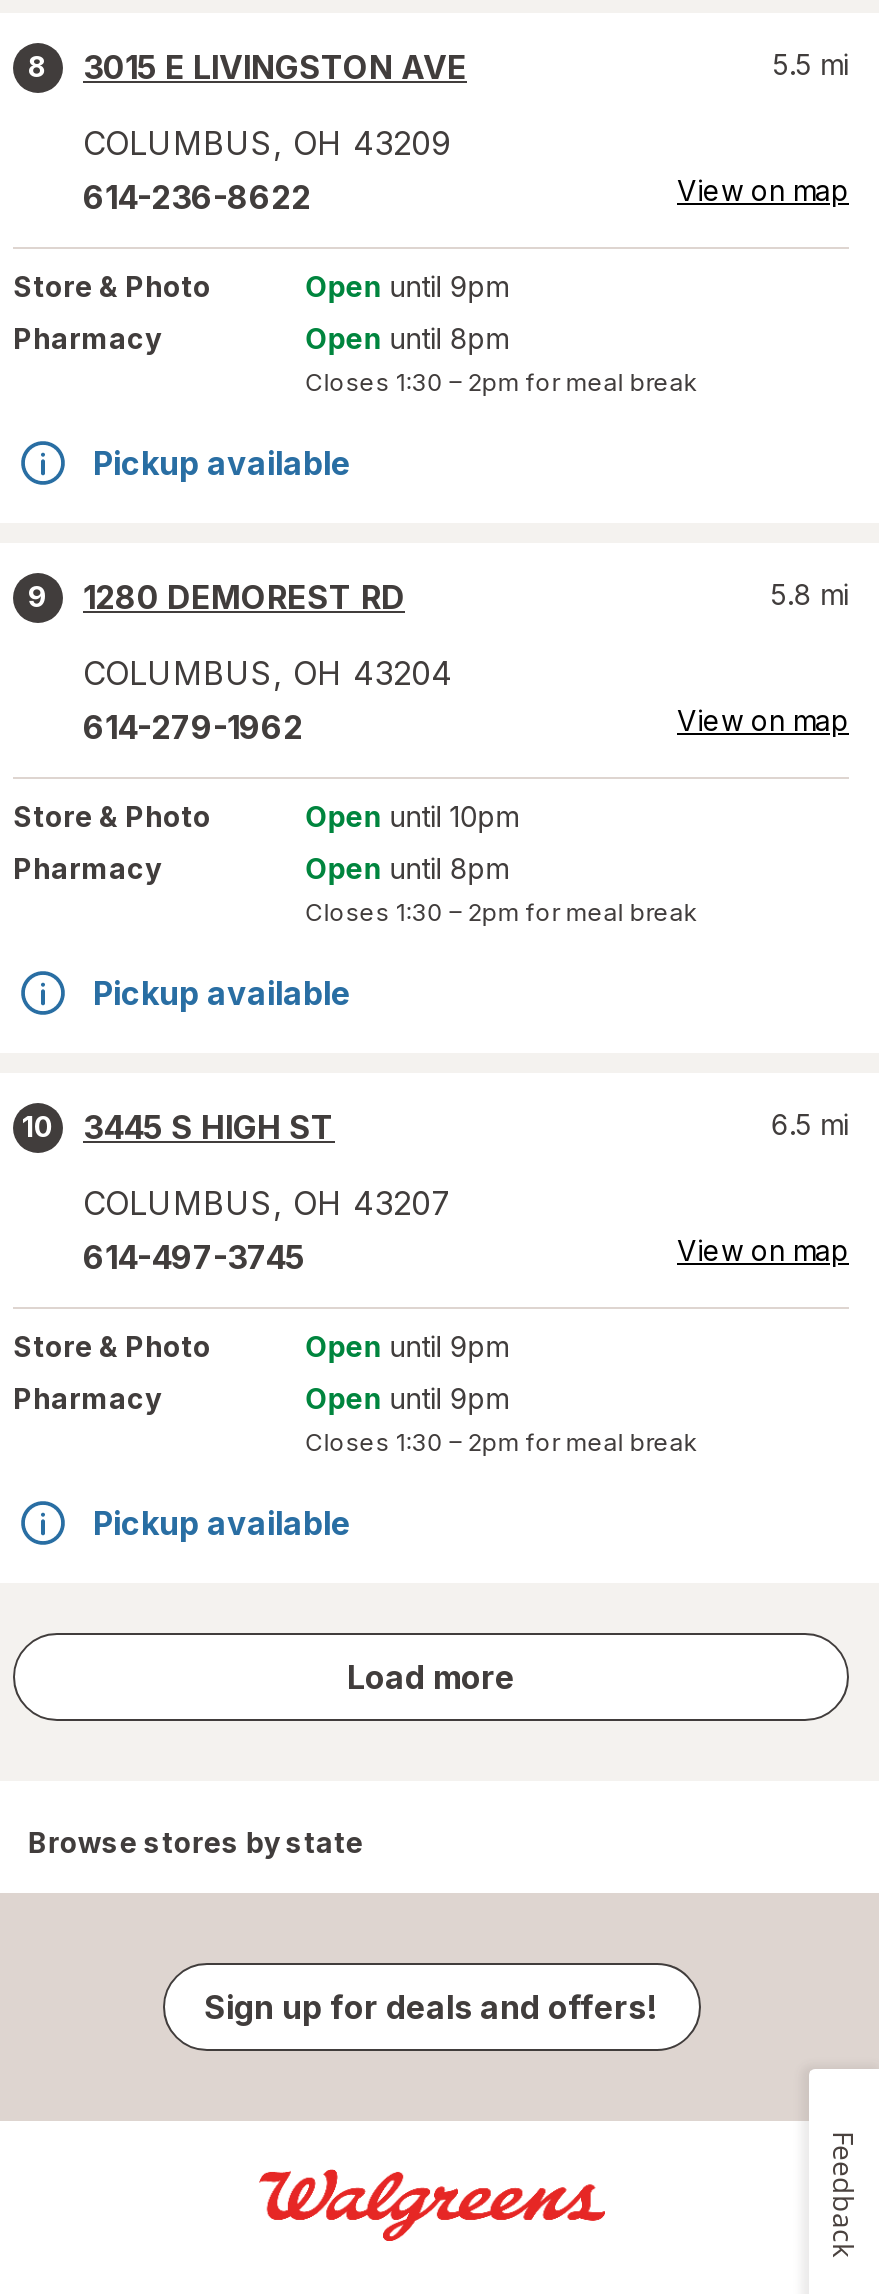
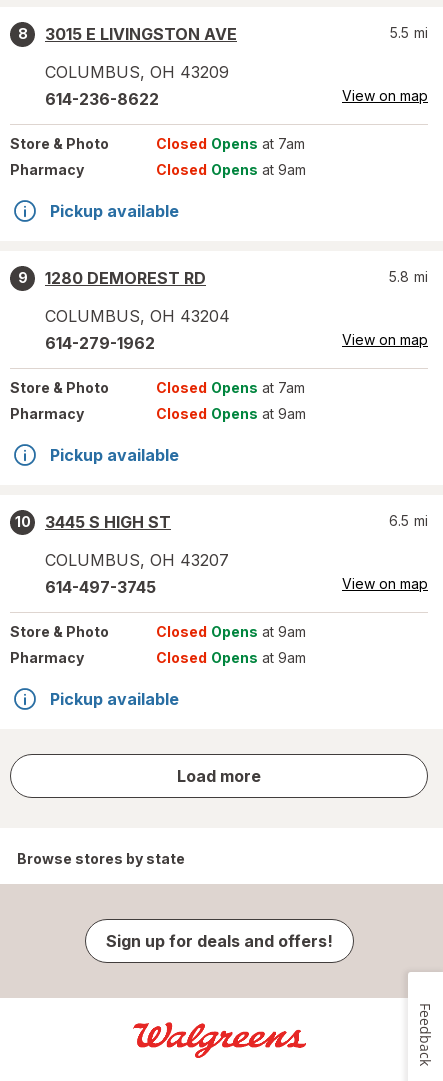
- Open until 9pm
+ Closed Opens at 7am

- Open until 8pm
- Closes 1:30 – 2pm for meal break
+ Closed Opens at 9am

- Open until 10pm
+ Closed Opens at 7am

- Open until 8pm
- Closes 1:30 – 2pm for meal break
+ Closed Opens at 9am

- Open until 9pm
+ Closed Opens at 9am

- Open until 9pm
- Closes 1:30 – 2pm for meal break
+ Closed Opens at 9am
